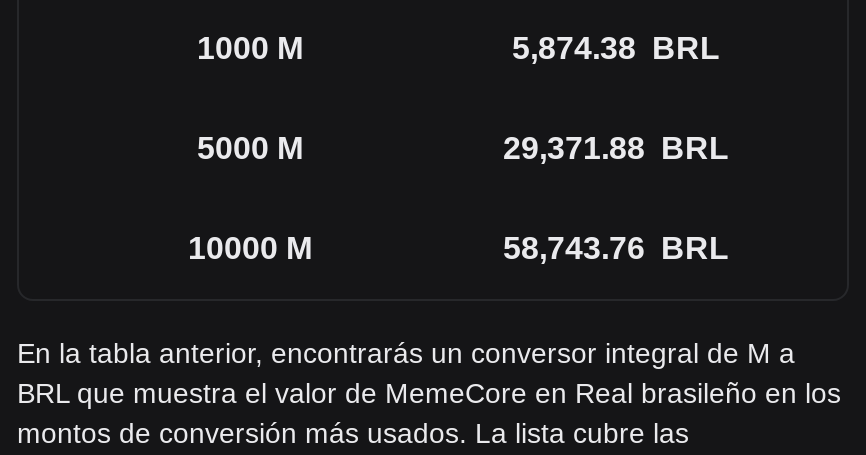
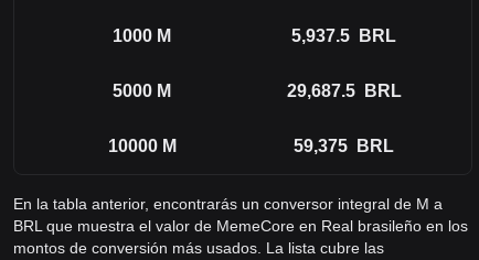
- 5,874.38 BRL
+ 5,937.5 BRL

- 29,371.88 BRL
+ 29,687.5 BRL

- 58,743.76 BRL
+ 59,375 BRL
